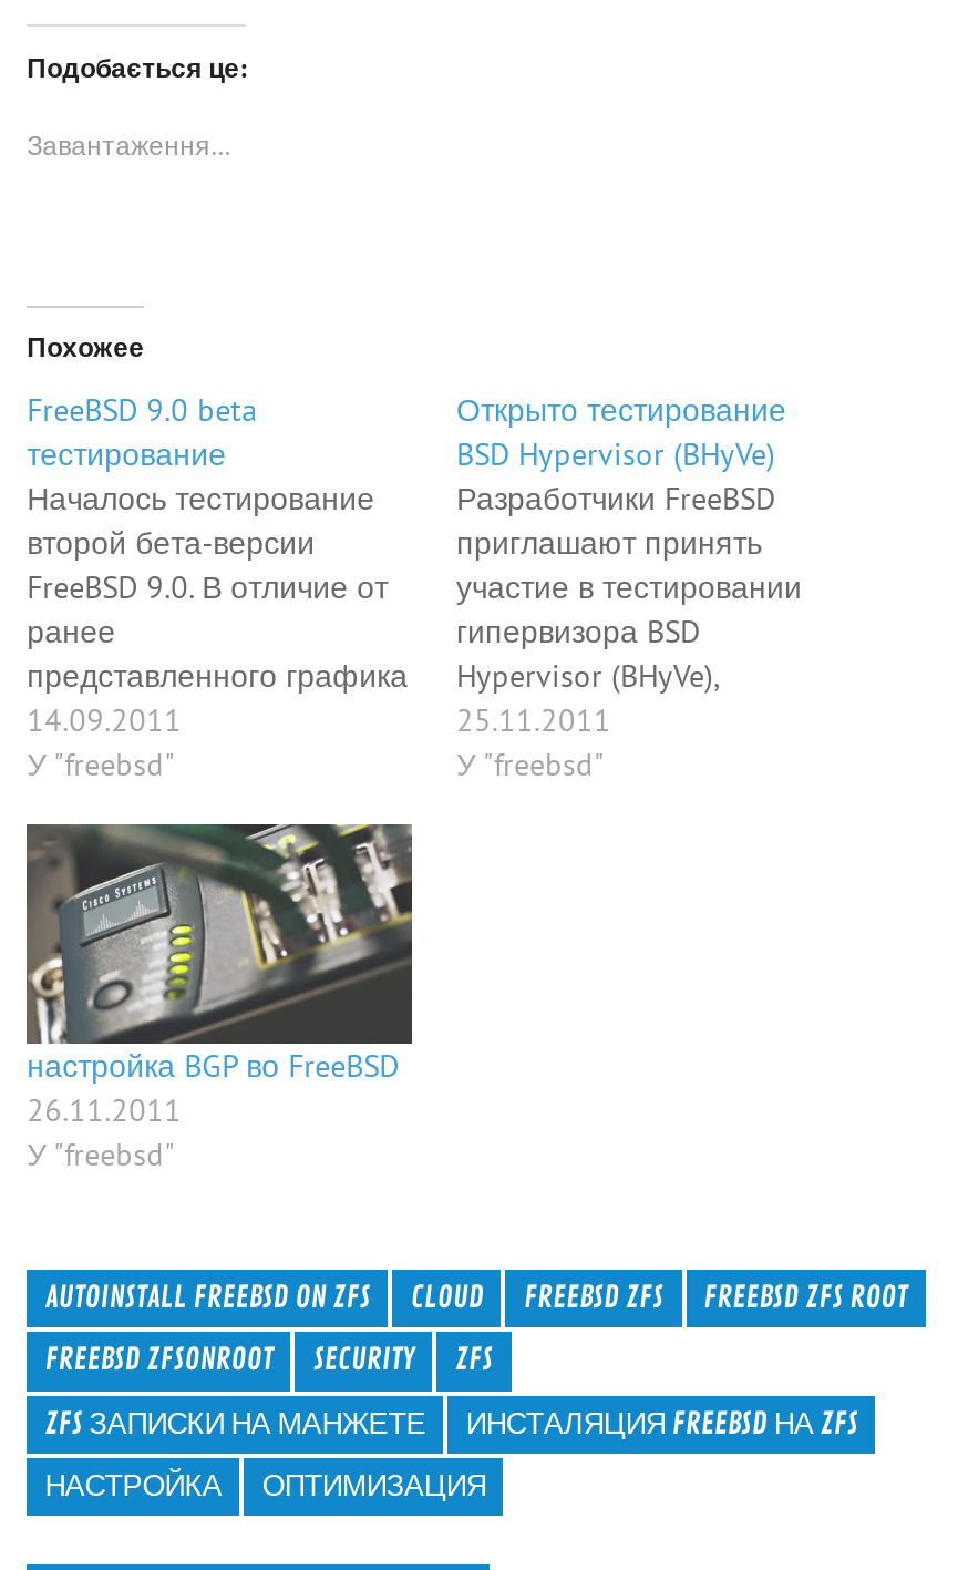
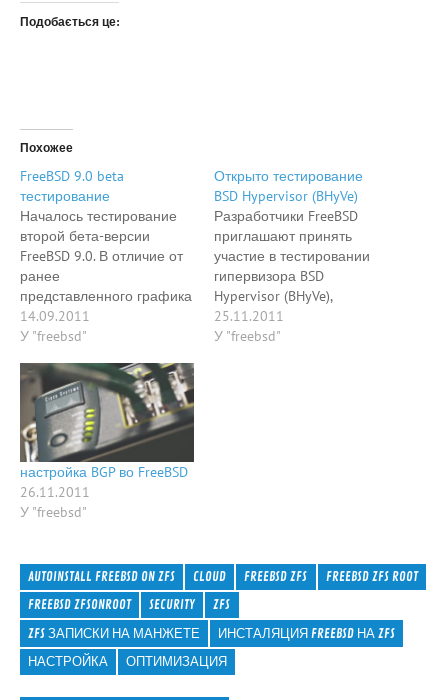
- Завантаження…
